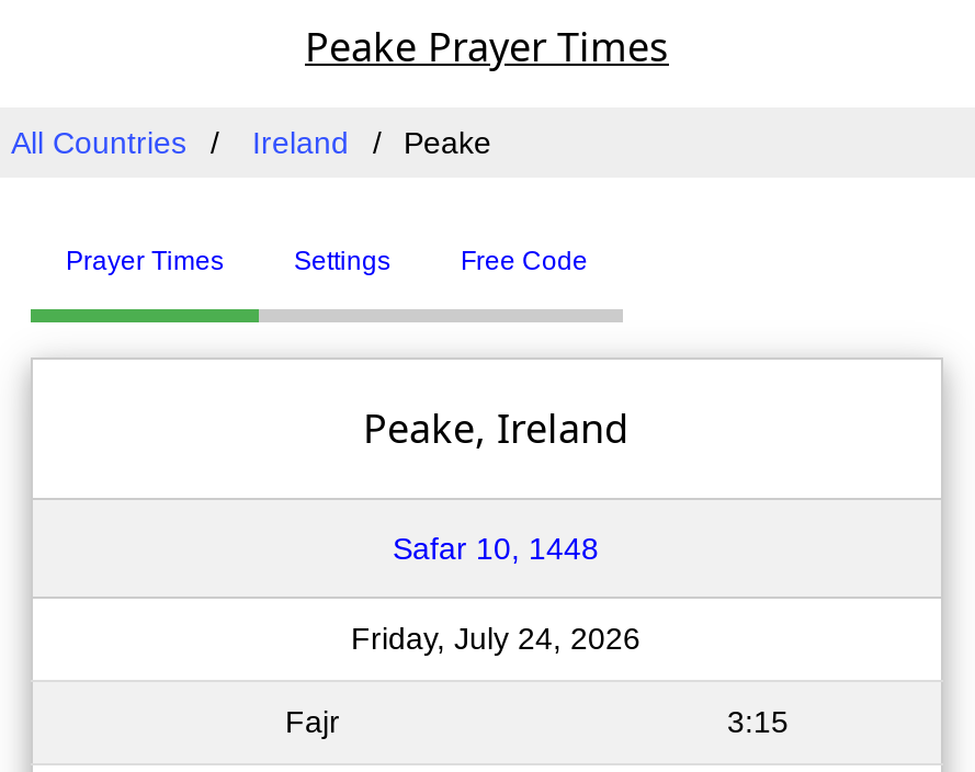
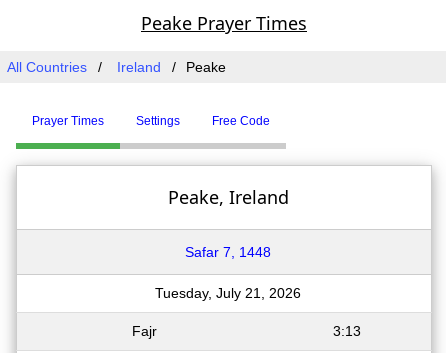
- Safar 10, 1448
+ Safar 7, 1448

- Friday, July 24, 2026
+ Tuesday, July 21, 2026

- 3:15
+ 3:13
